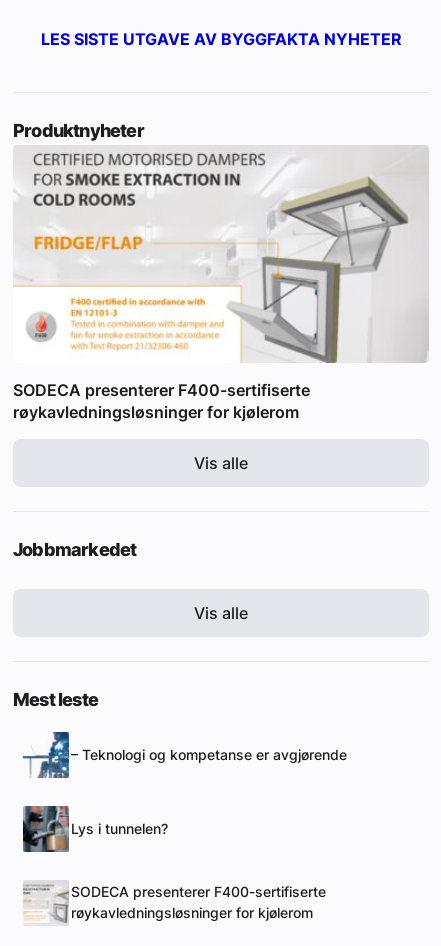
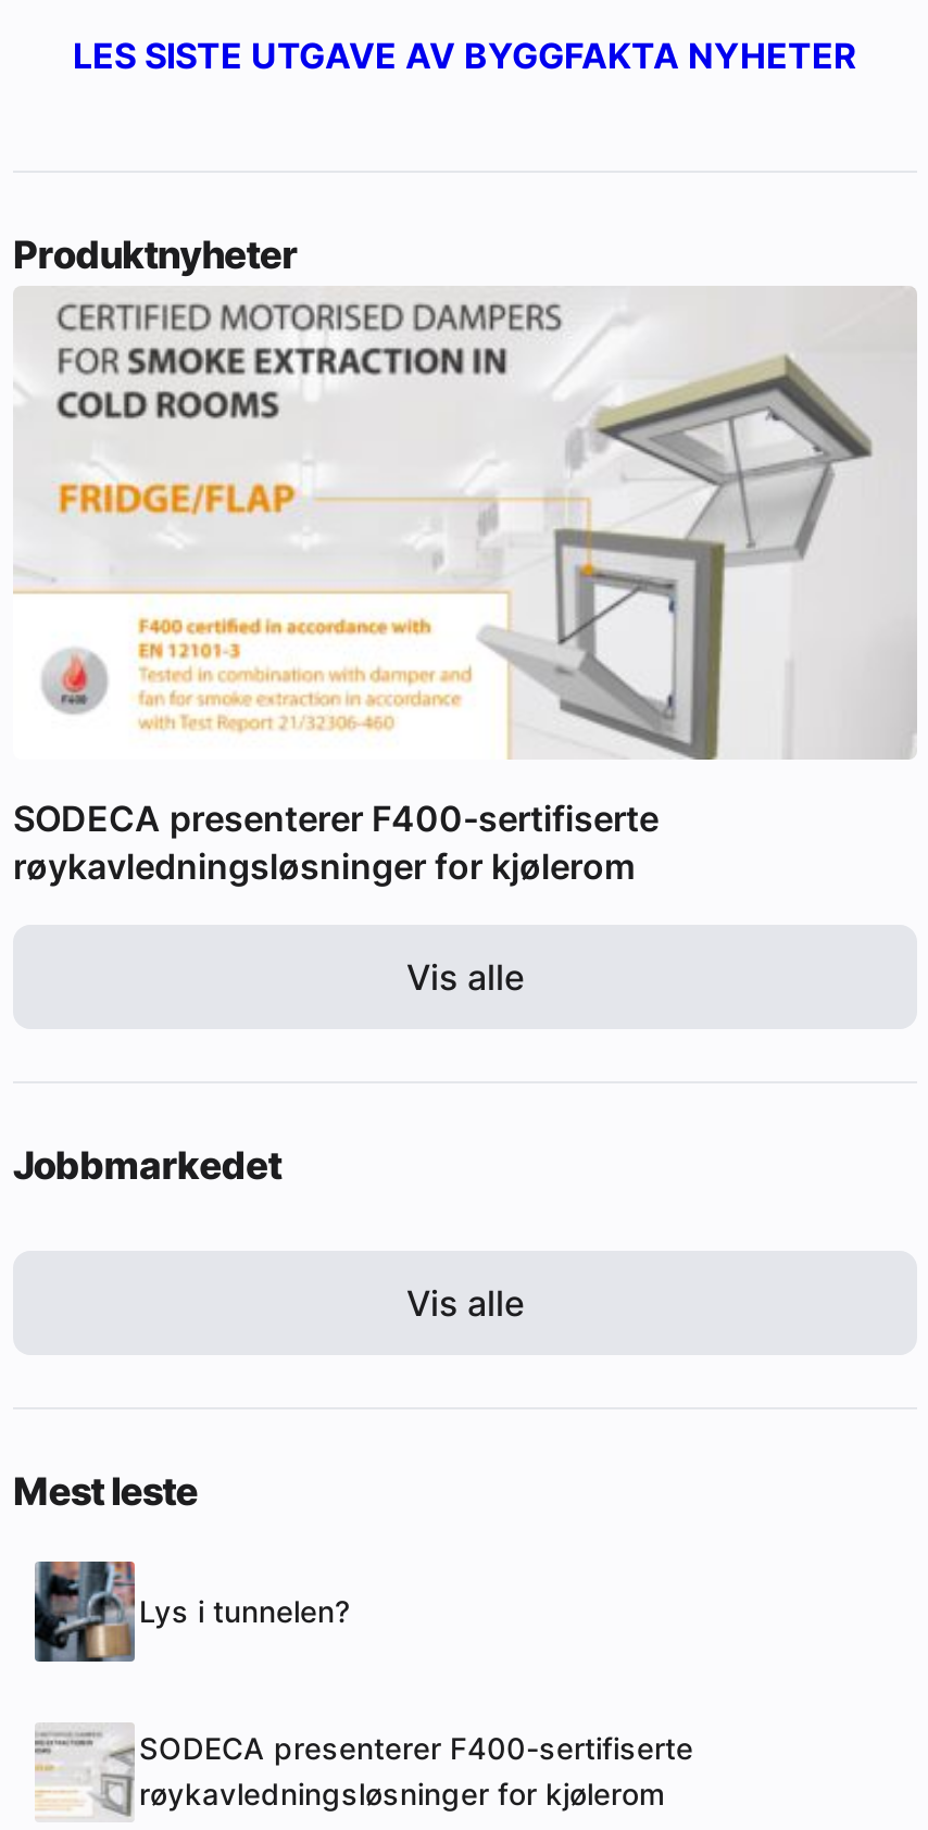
- [image]
- – Teknologi og kompetanse er avgjørende
